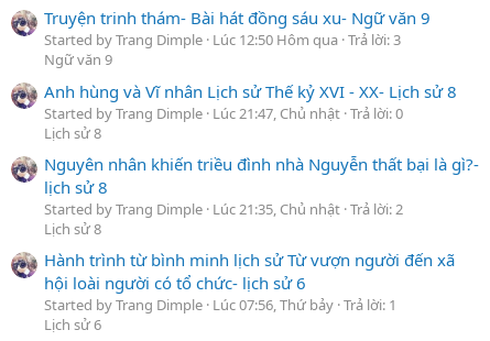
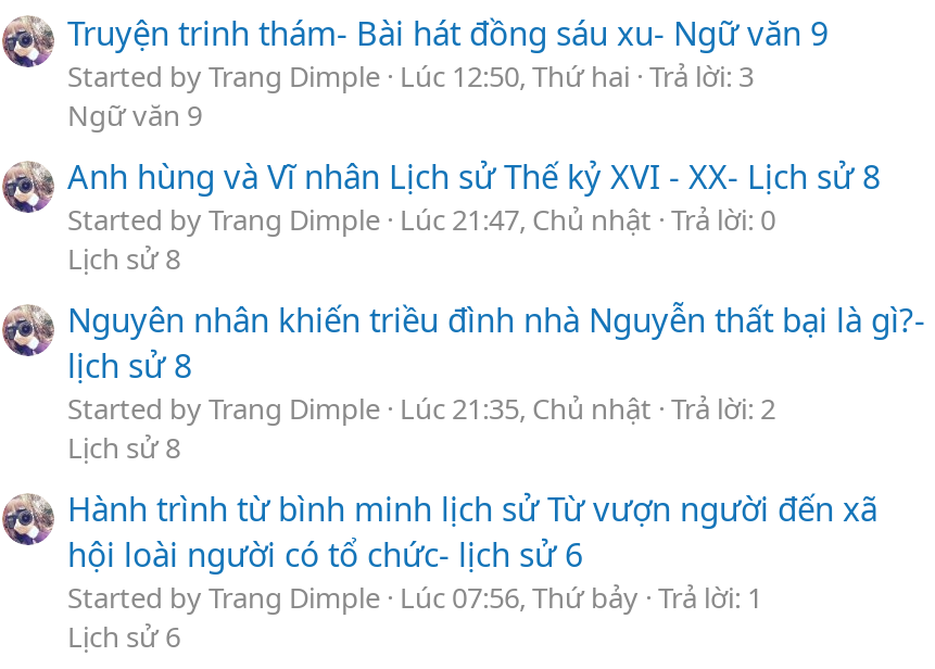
- Started by Trang Dimple Lúc 12:50 Hôm qua Trả lời: 3
+ Started by Trang Dimple Lúc 12:50, Thứ hai Trả lời: 3
